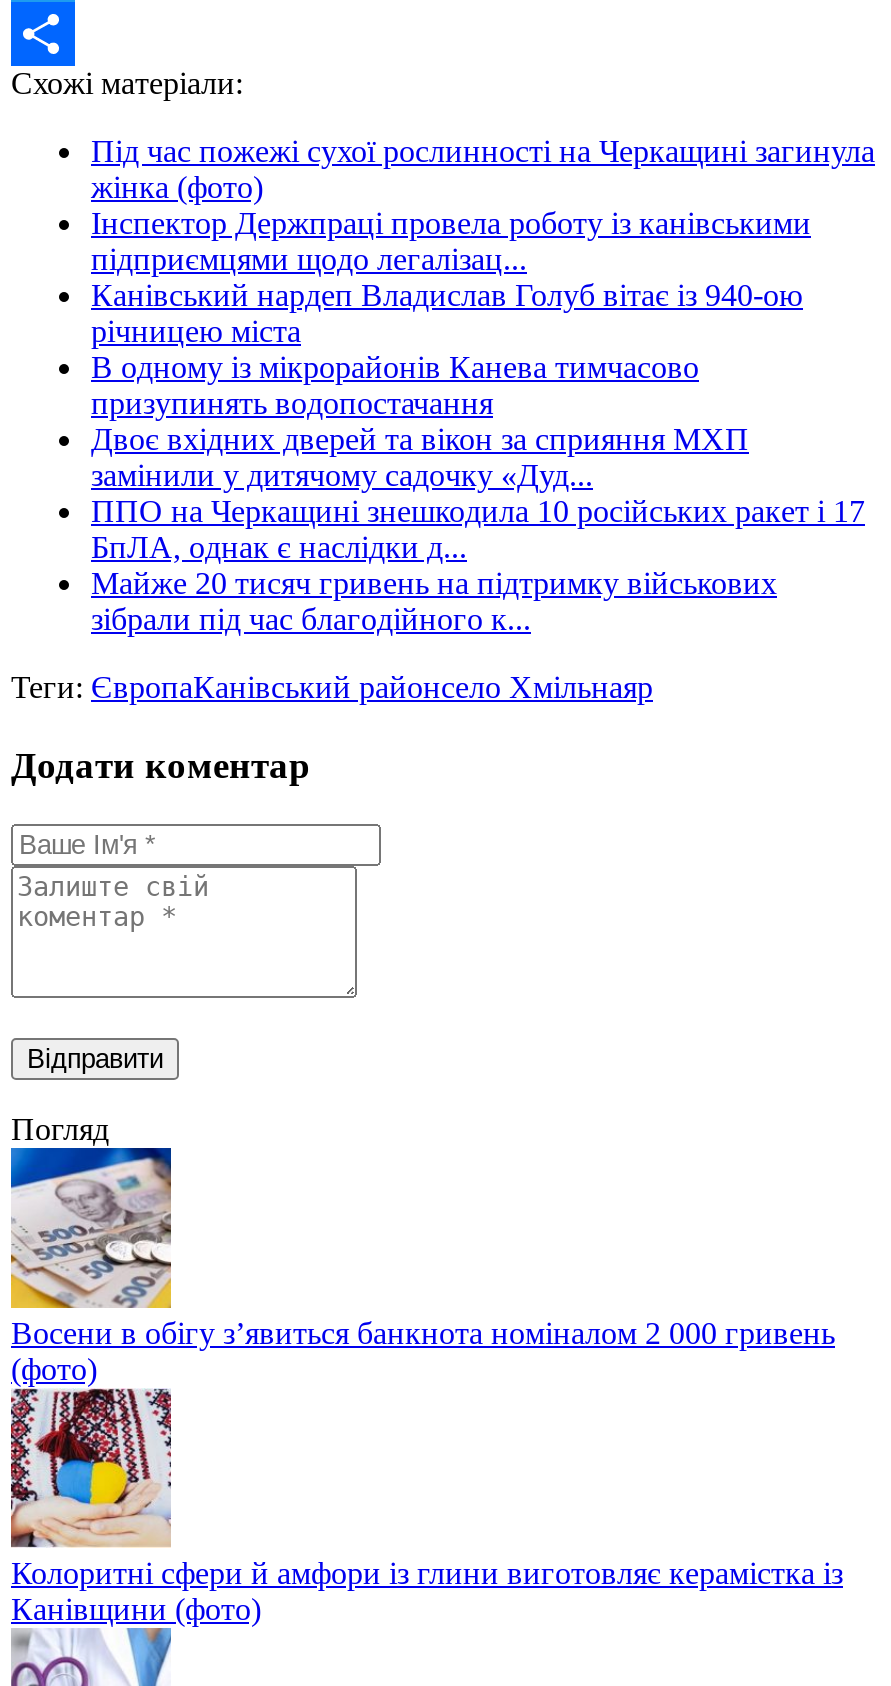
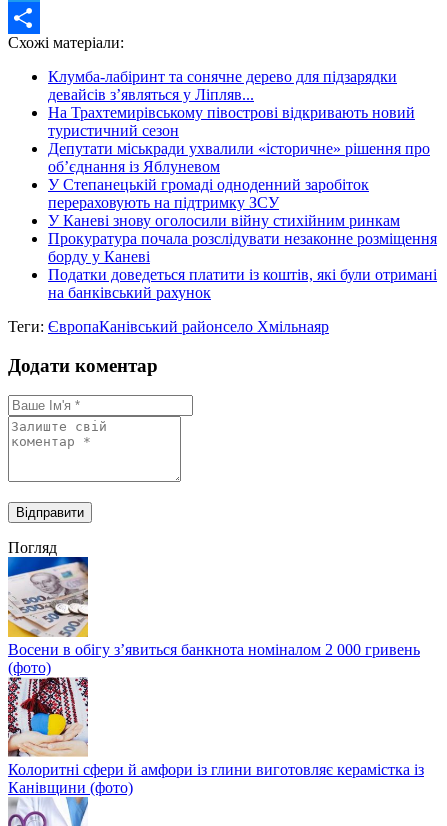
- Під час пожежі сухої рослинності на Черкащині загинула
- жінка (фото)
- Інспектор Держпраці провела роботу із канівськими
- підприємцями щодо легалізац...
- Канівський нардеп Владислав Голуб вітає із 940-ою
- річницею міста
- В одному із мікрорайонів Канева тимчасово
- призупинять водопостачання
- Двоє вхідних дверей та вікон за сприяння МХП
- замінили у дитячому садочку «Дуд...
- ППО на Черкащині знешкодила 10 російських ракет і 17
- БпЛА, однак є наслідки д...
- Майже 20 тисяч гривень на підтримку військових
- зібрали під час благодійного к...
+ Клумба-лабіринт та сонячне дерево для підзарядки
+ девайсів з’являться у Ліпляв...
+ На Трахтемирівському півострові відкривають новий
+ туристичний сезон
+ Депутати міськради ухвалили «історичне» рішення про
+ об’єднання із Яблуневом
+ У Степанецькій громаді одноденний заробіток
+ перераховують на підтримку ЗСУ
+ У Каневі знову оголосили війну стихійним ринкам
+ Прокуратура почала розслідувати незаконне розміщення
+ борду у Каневі
+ Податки доведеться платити із коштів, які були отримані
+ на банківський рахунок
